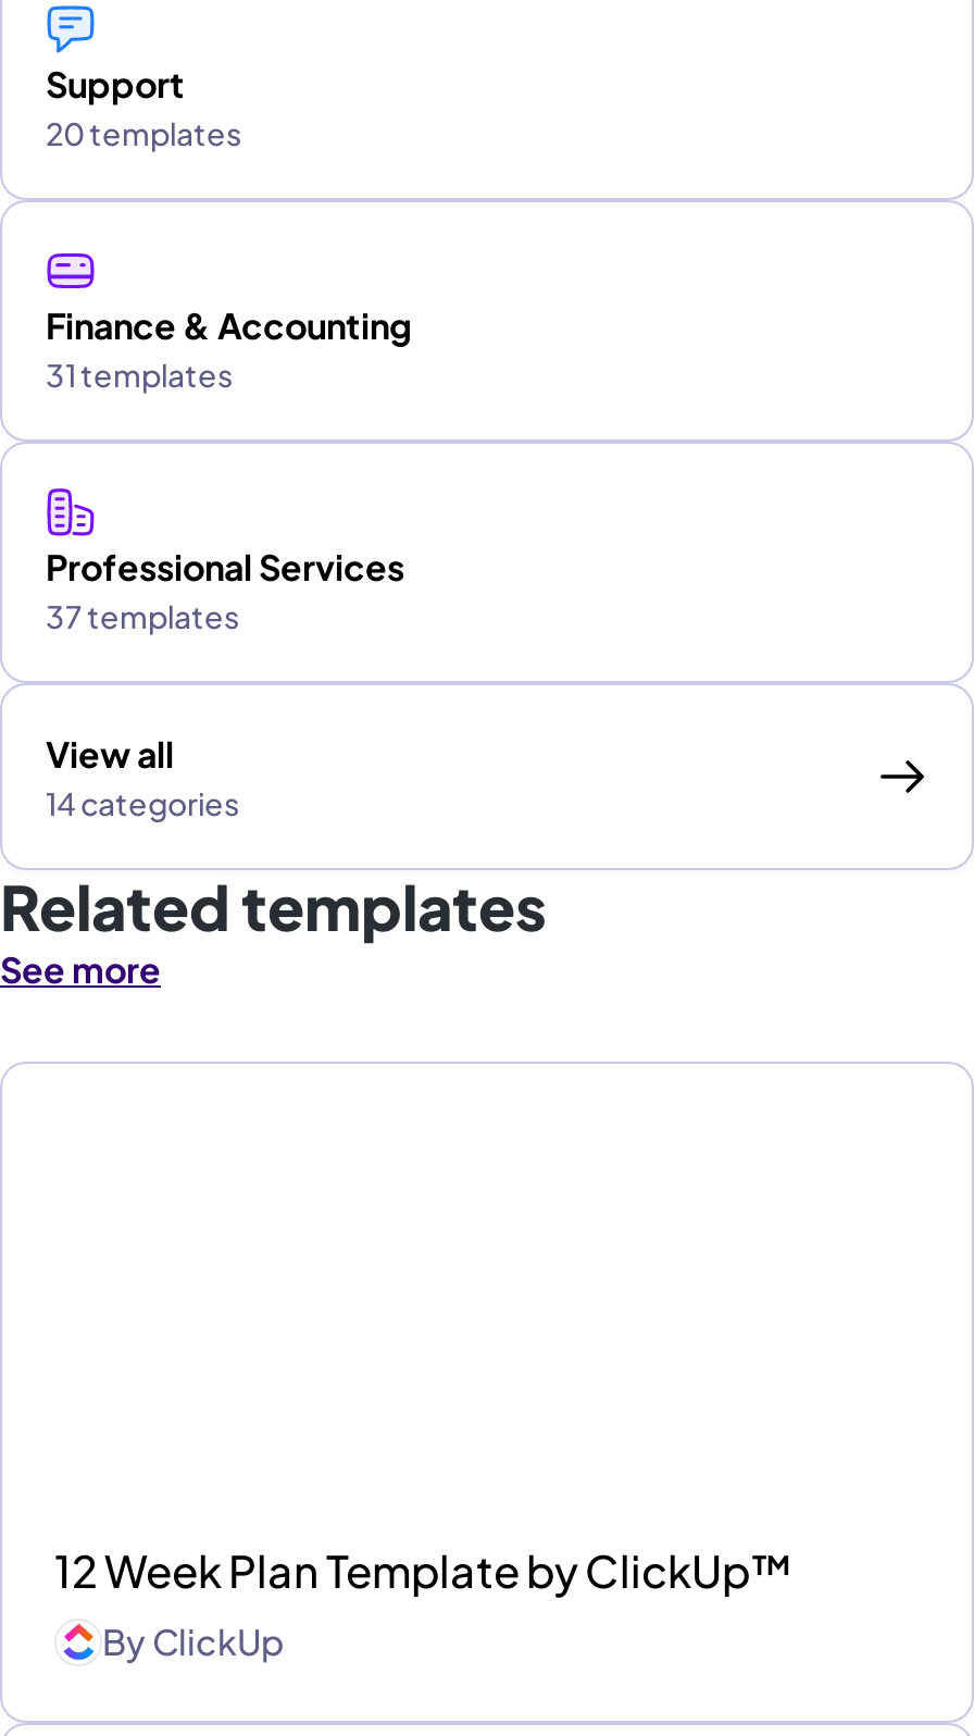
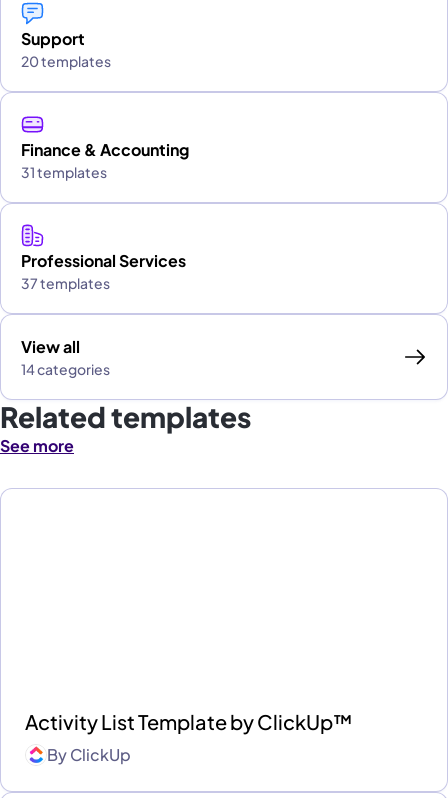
- 12 Week Plan Template by ClickUp™
+ Activity List Template by ClickUp™
